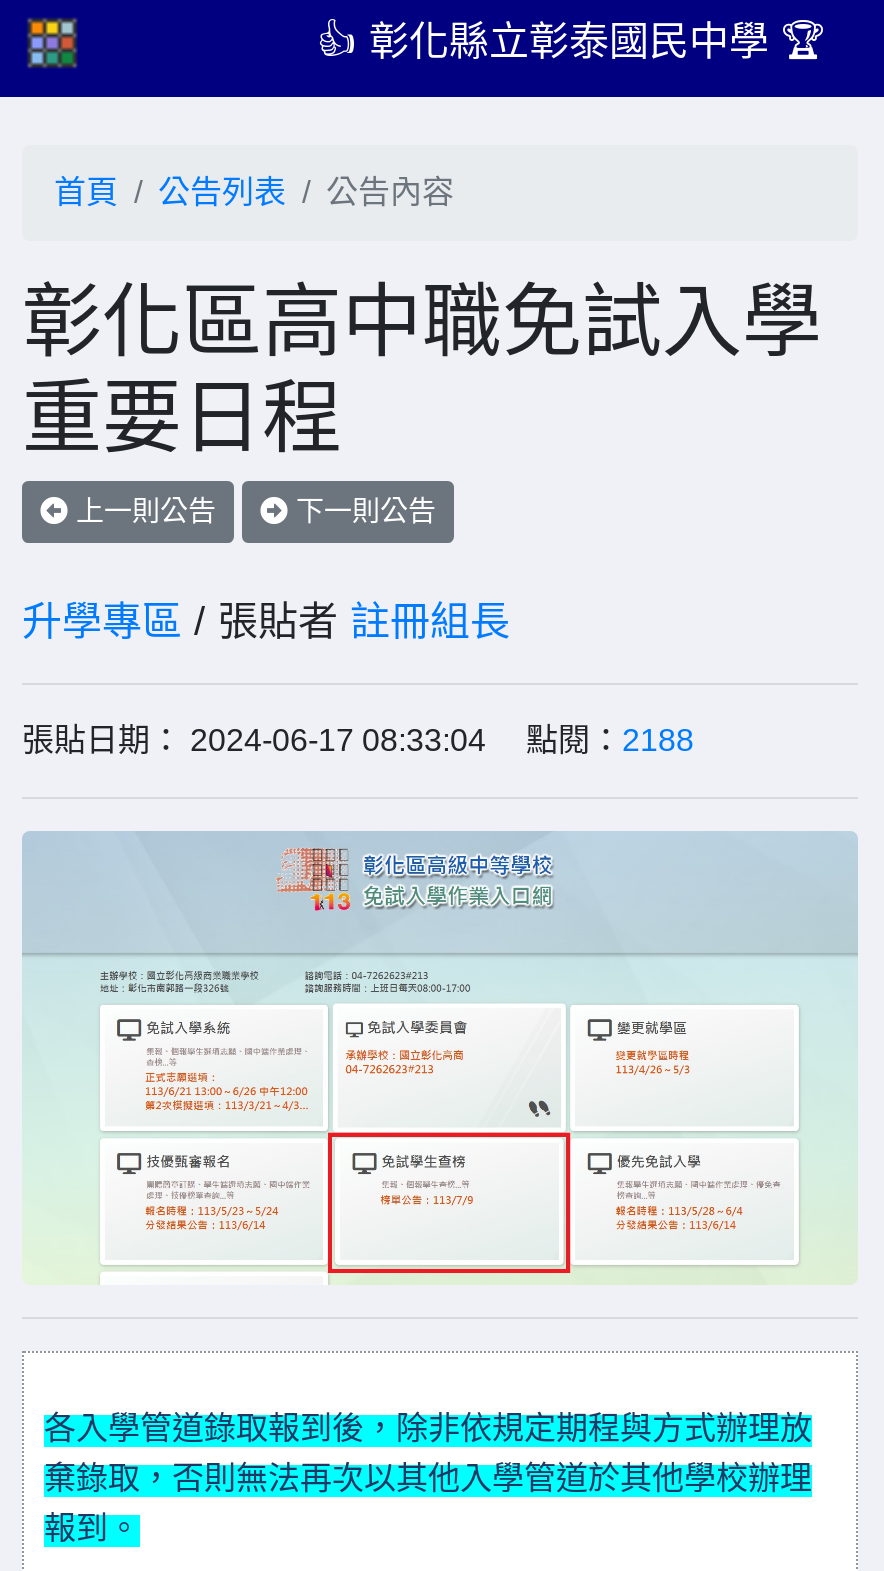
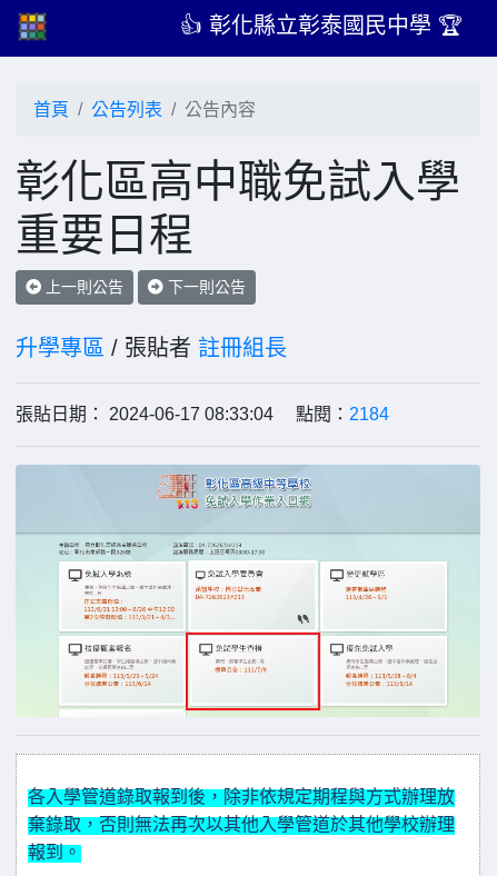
- 張貼日期： 2024-06-17 08:33:04 點閱：2188
+ 張貼日期： 2024-06-17 08:33:04 點閱：2184
